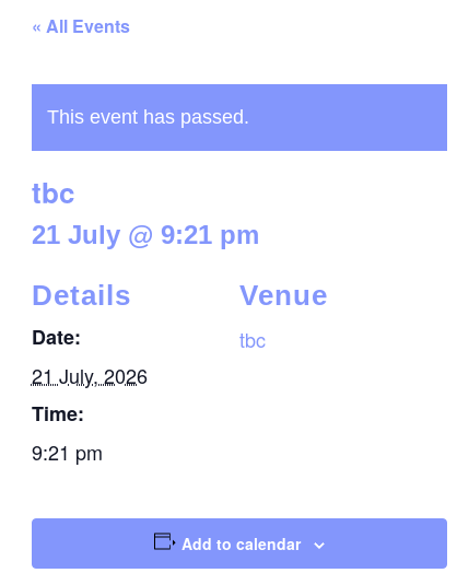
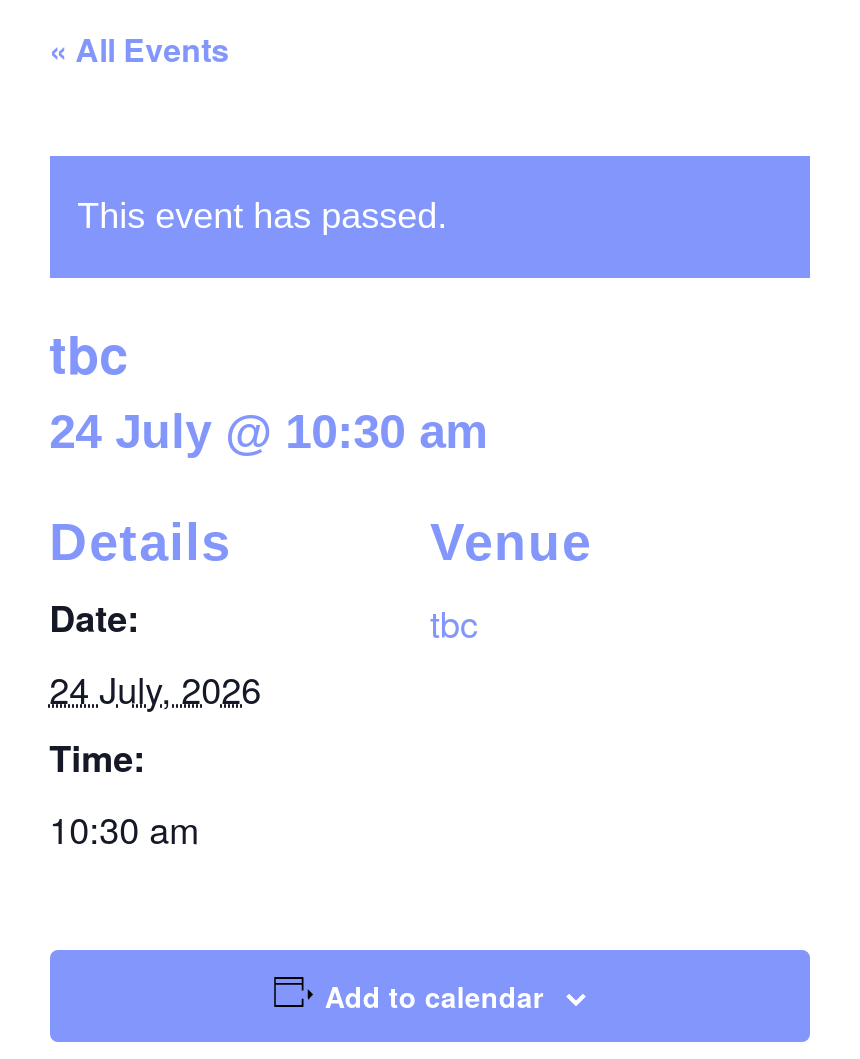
- 21 July @ 9:21 pm
+ 24 July @ 10:30 am

- 21 July, 2026
+ 24 July, 2026

- 9:21 pm
+ 10:30 am
